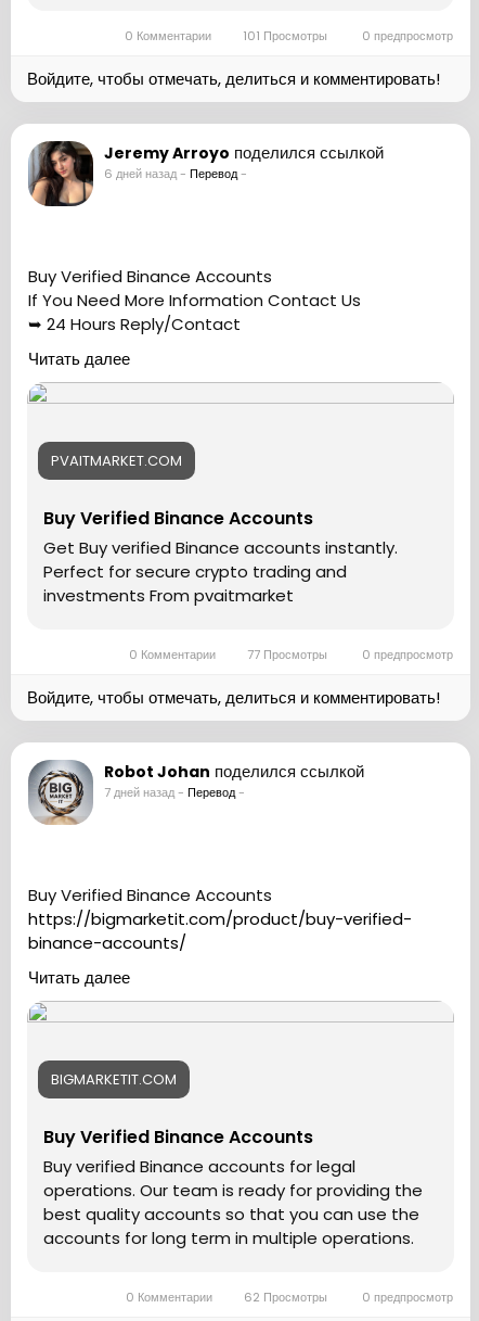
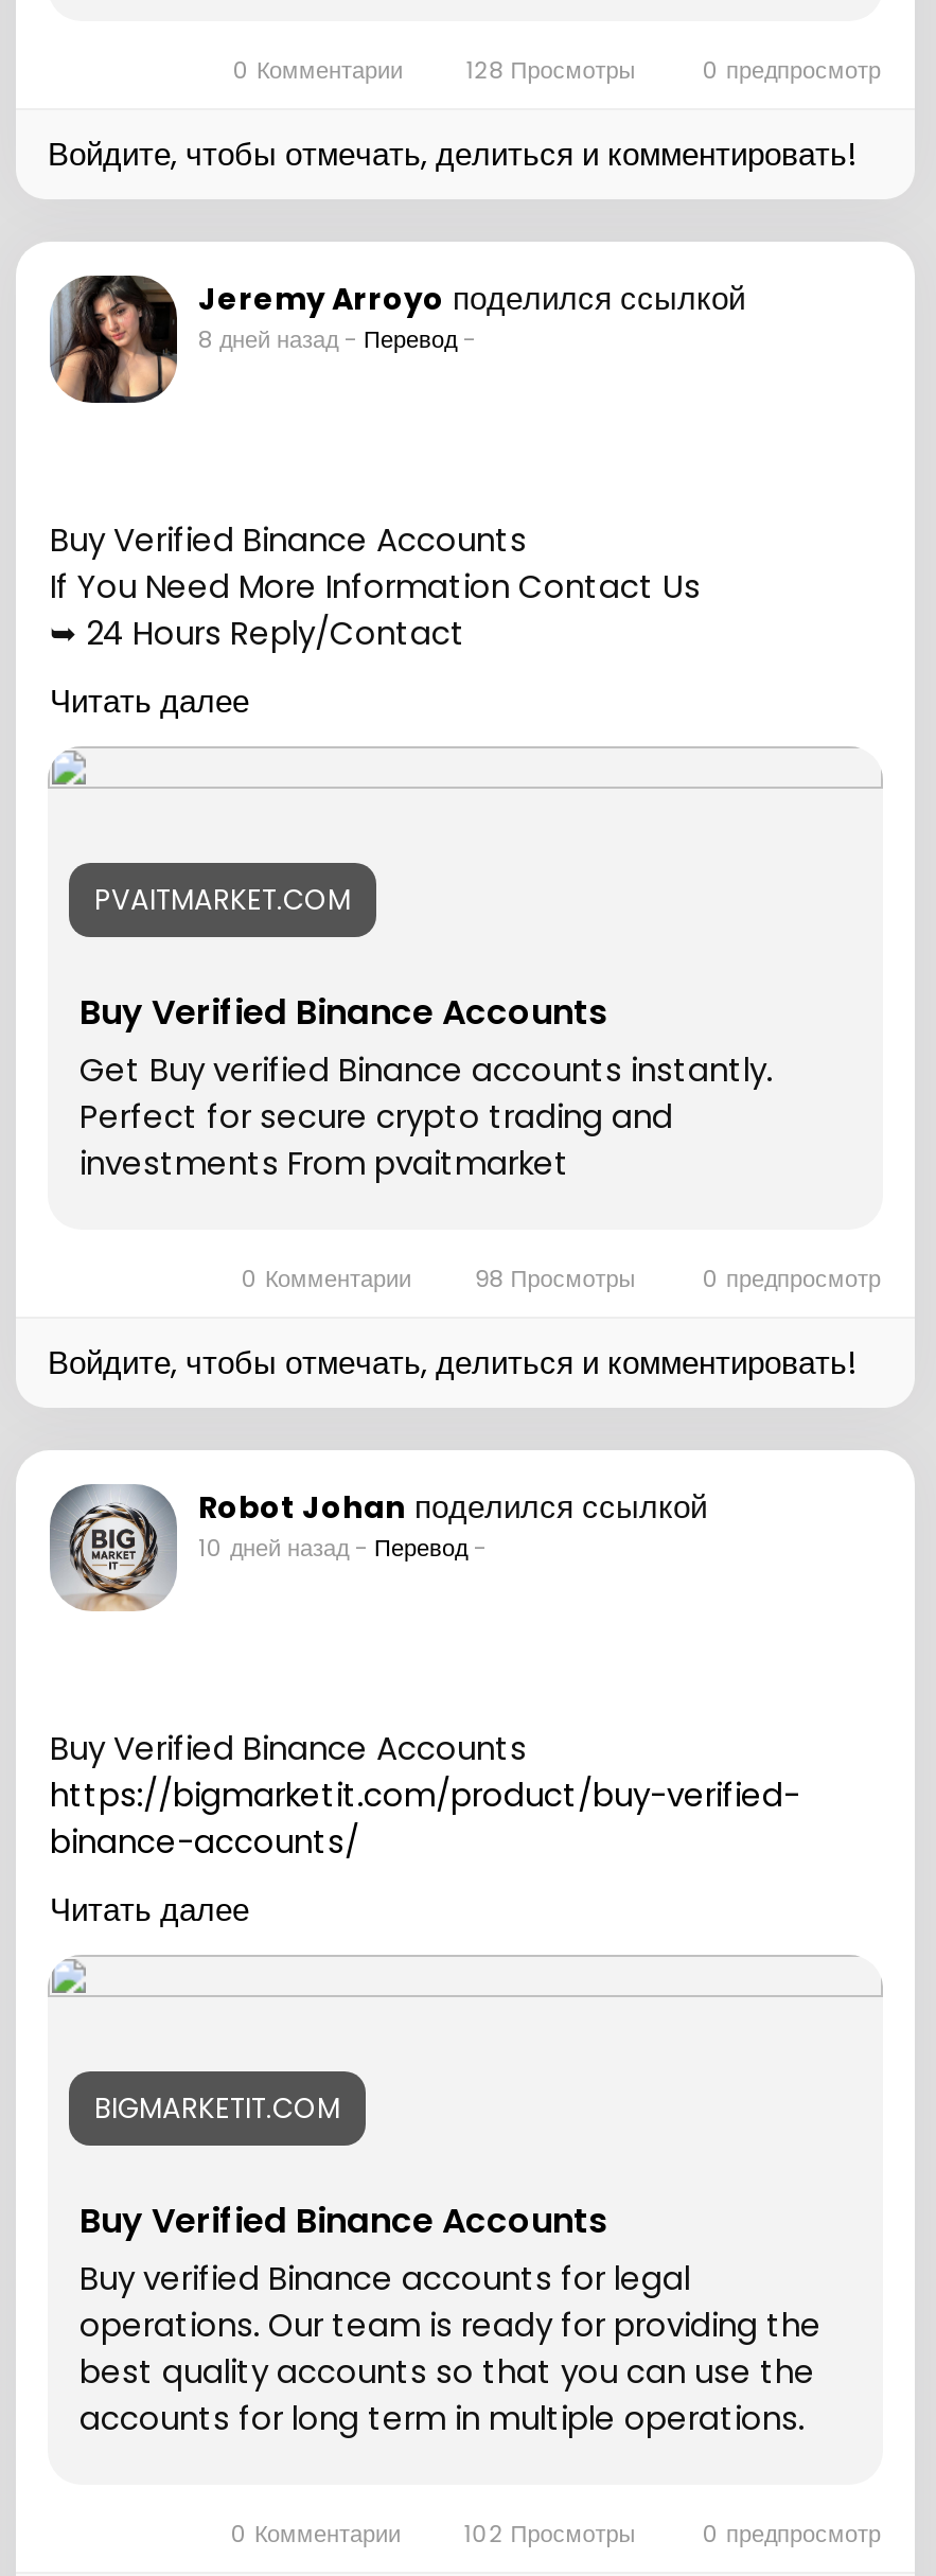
- 0 Комментарии 101 Просмотры 0 предпросмотр
+ 0 Комментарии 128 Просмотры 0 предпросмотр

- 6 дней назад - Перевод -
+ 8 дней назад - Перевод -

- 0 Комментарии 77 Просмотры 0 предпросмотр
+ 0 Комментарии 98 Просмотры 0 предпросмотр

- 7 дней назад - Перевод -
+ 10 дней назад - Перевод -

- 0 Комментарии 62 Просмотры 0 предпросмотр
+ 0 Комментарии 102 Просмотры 0 предпросмотр
